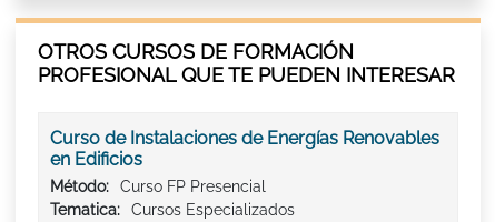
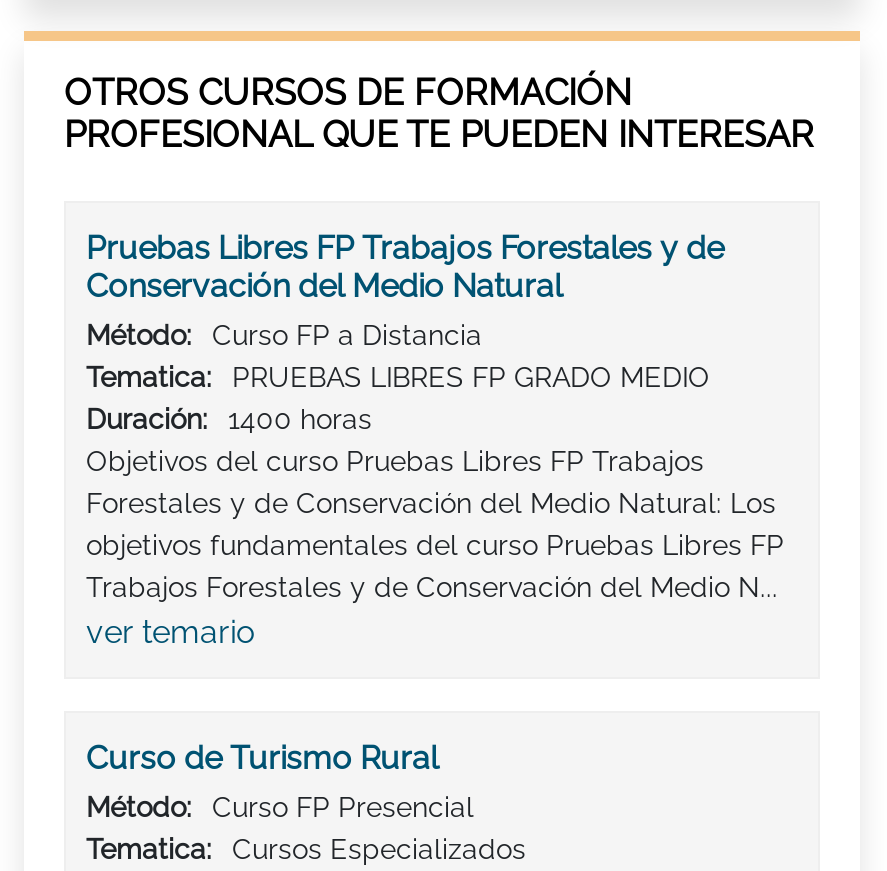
- Curso de Instalaciones de Energías Renovables
- en Edificios
+ Pruebas Libres FP Trabajos Forestales y de
+ Conservación del Medio Natural
+ Método:
+ Curso FP a Distancia
+ Tematica:
+ PRUEBAS LIBRES FP GRADO MEDIO
+ Duración:
+ 1400 horas
+ Objetivos del curso Pruebas Libres FP Trabajos
+ Forestales y de Conservación del Medio Natural: Los
+ objetivos fundamentales del curso Pruebas Libres FP
+ Trabajos Forestales y de Conservación del Medio N...
+ ver temario
+ Curso de Turismo Rural
